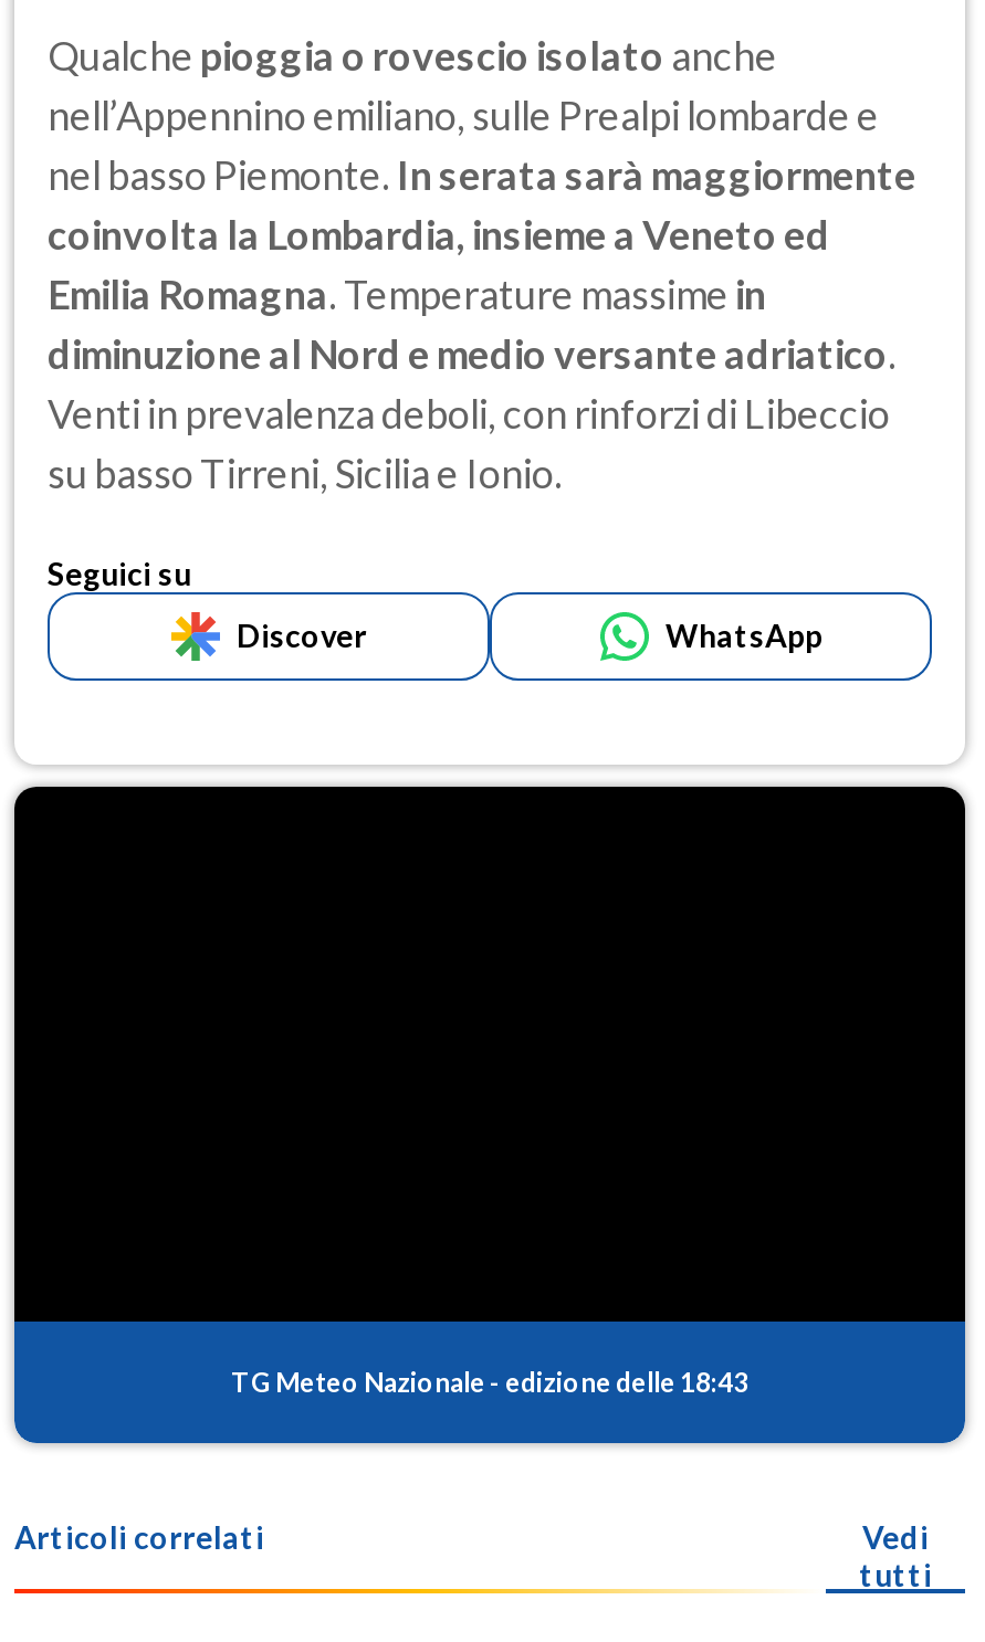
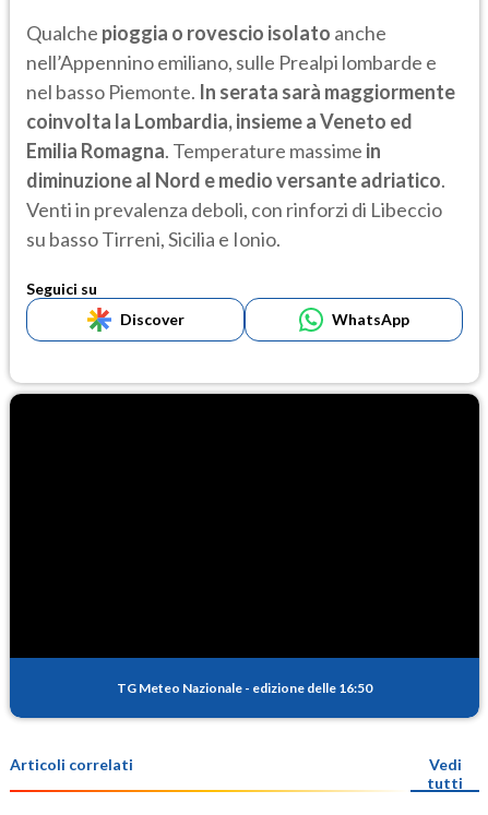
- TG Meteo Nazionale - edizione delle 18:43
+ TG Meteo Nazionale - edizione delle 16:50
